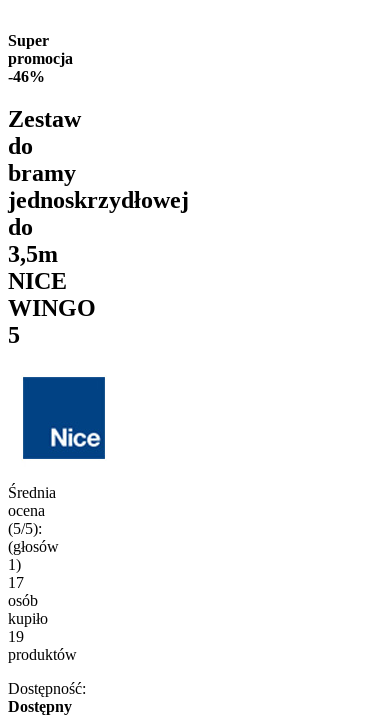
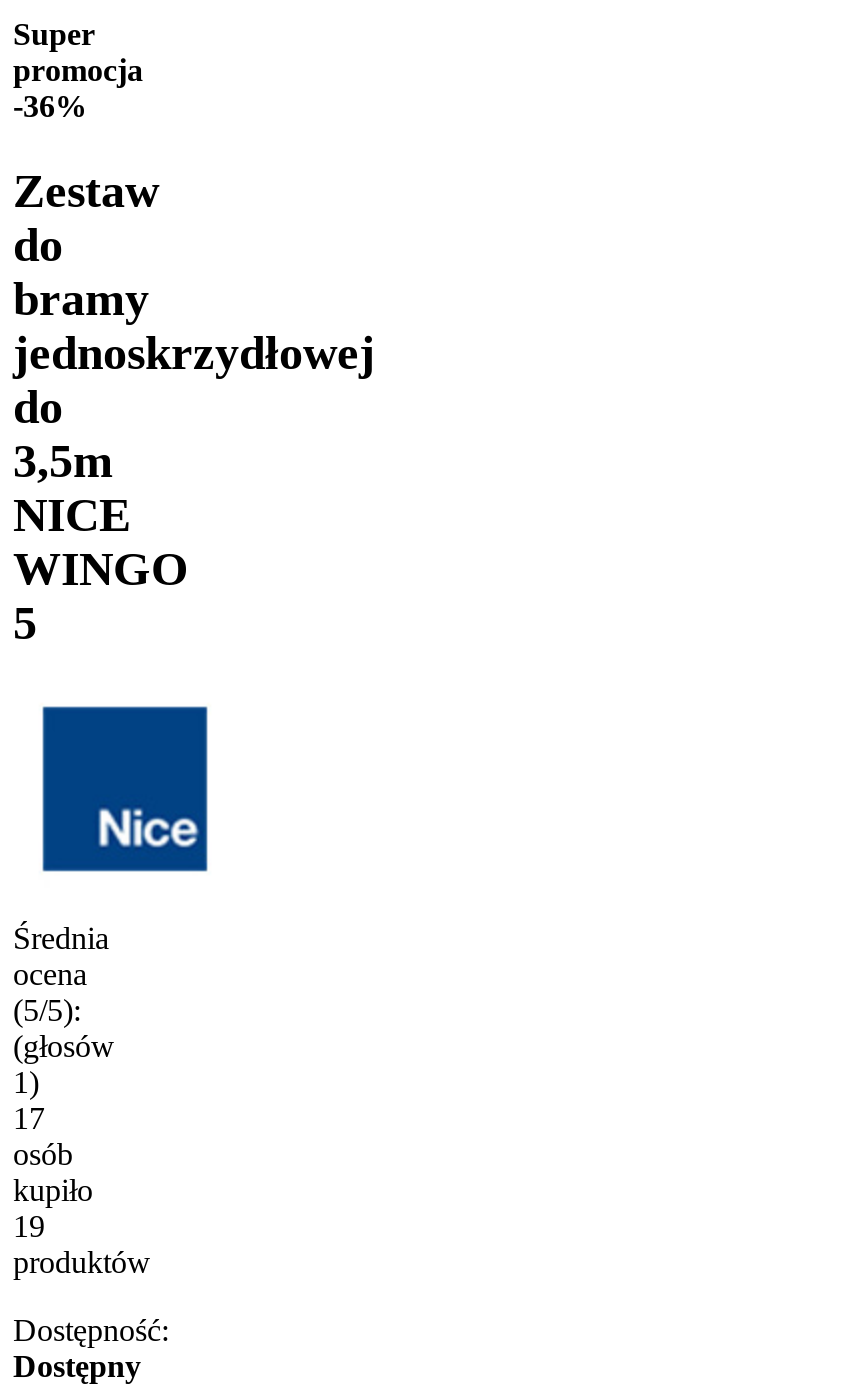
- -46%
+ -36%
